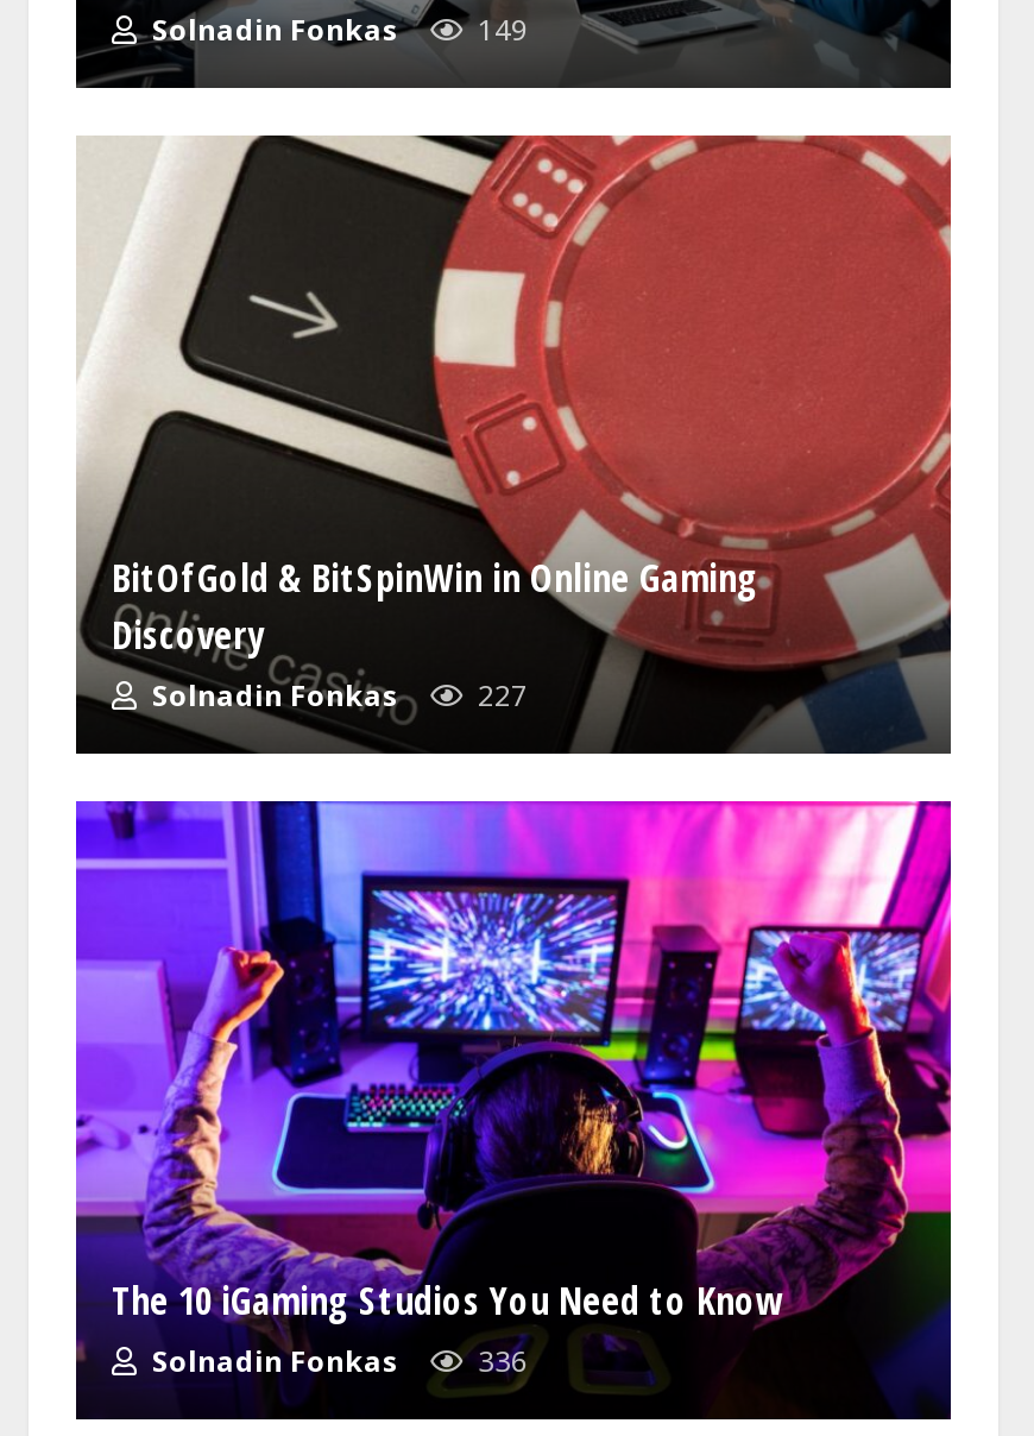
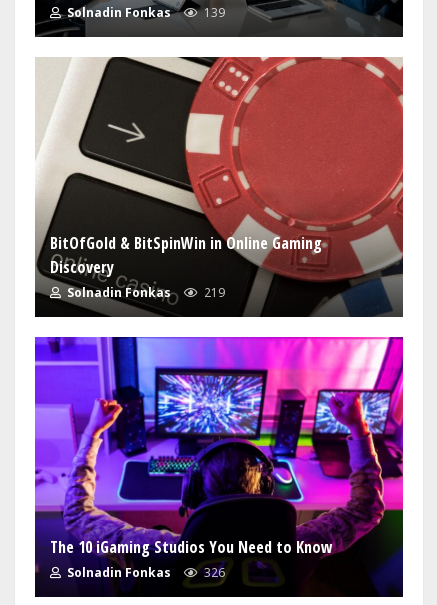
- Solnadin Fonkas 149
+ Solnadin Fonkas 139

- Solnadin Fonkas 227
+ Solnadin Fonkas 219

- Solnadin Fonkas 336
+ Solnadin Fonkas 326
